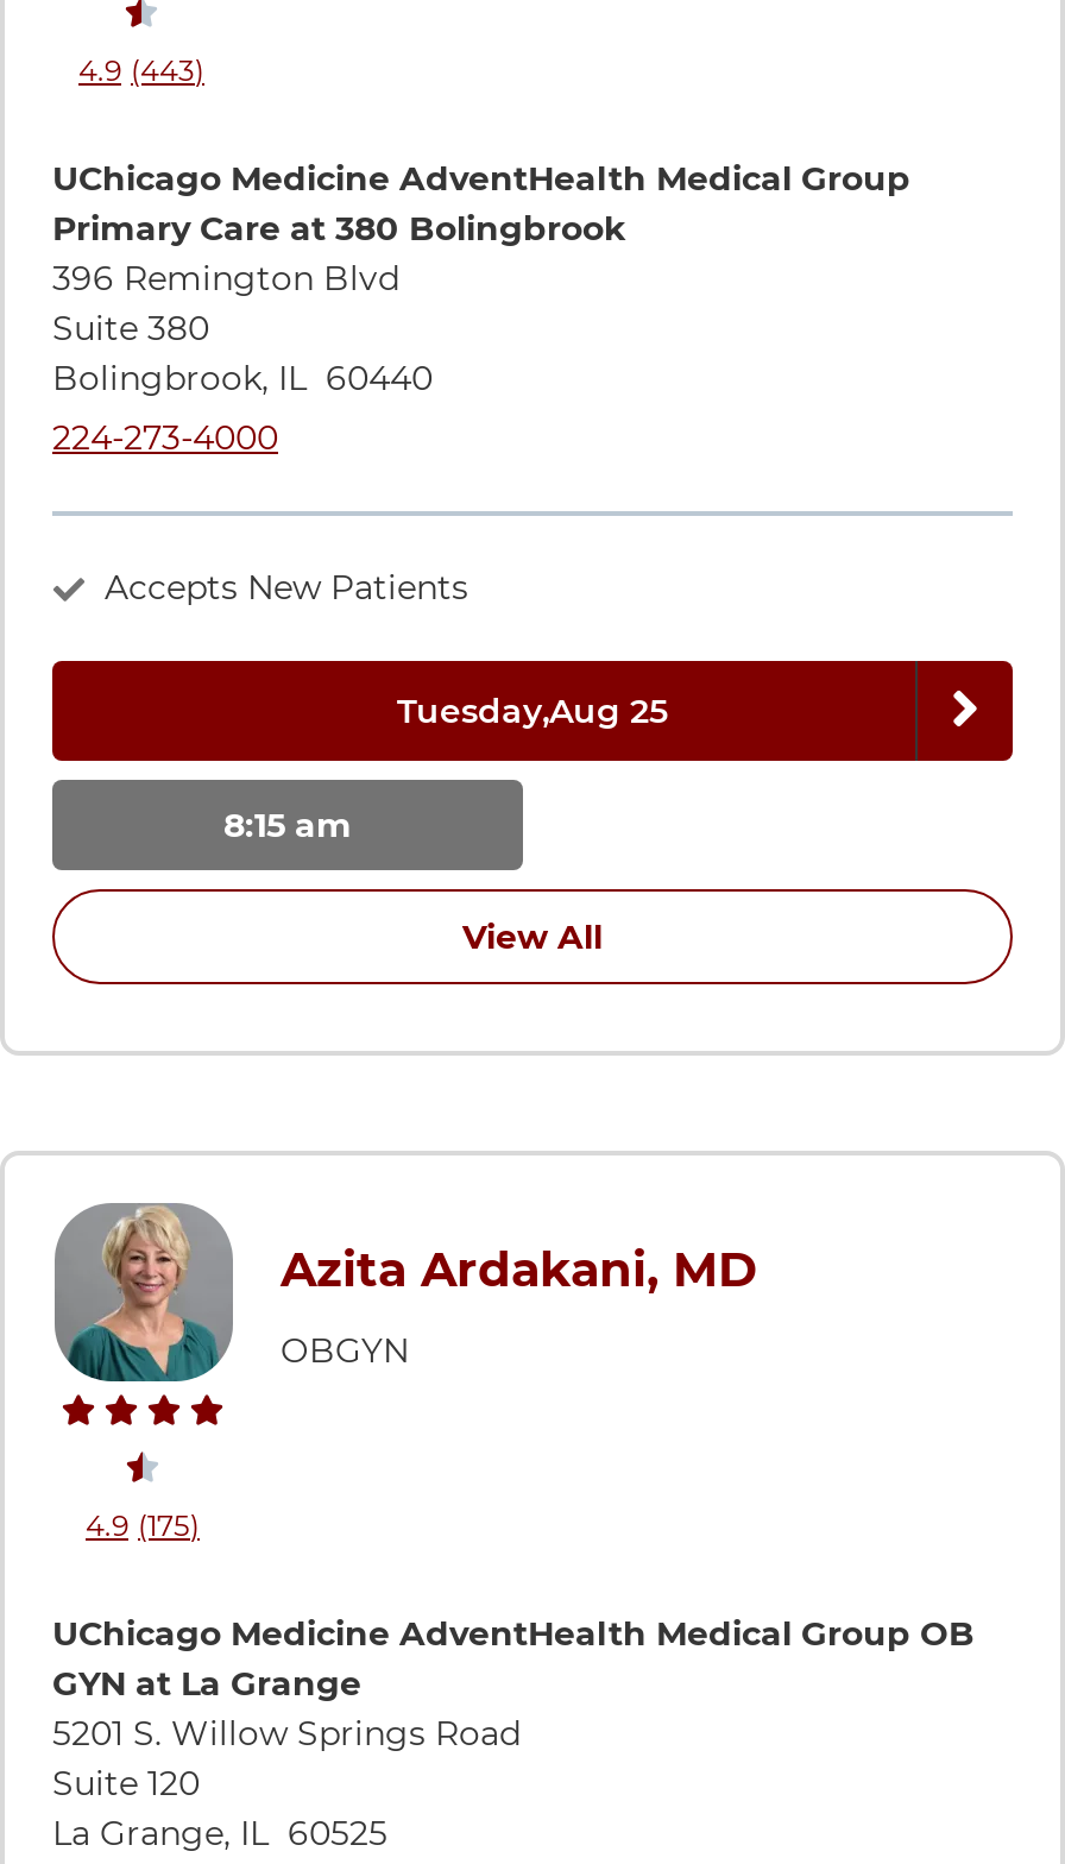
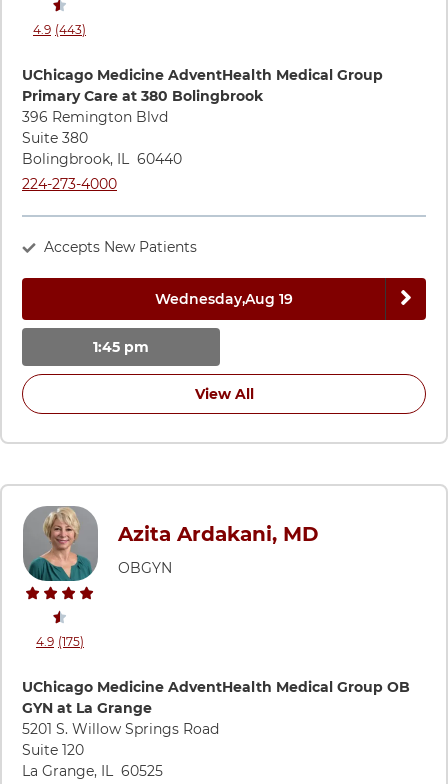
- Tuesday,Aug 25
+ Wednesday,Aug 19

- 8:15 am
+ 1:45 pm
